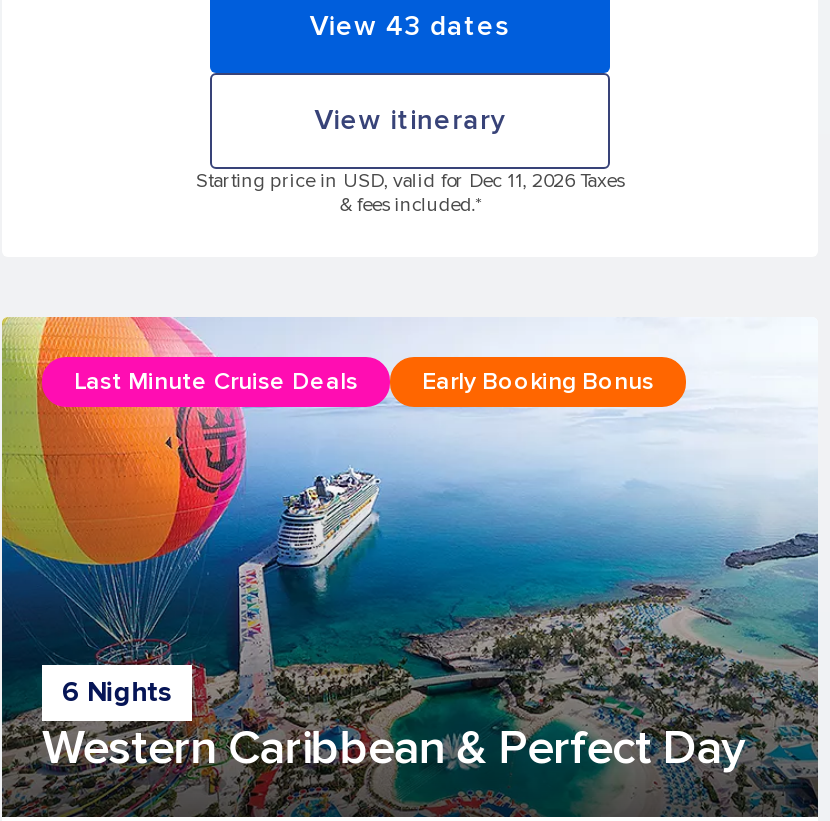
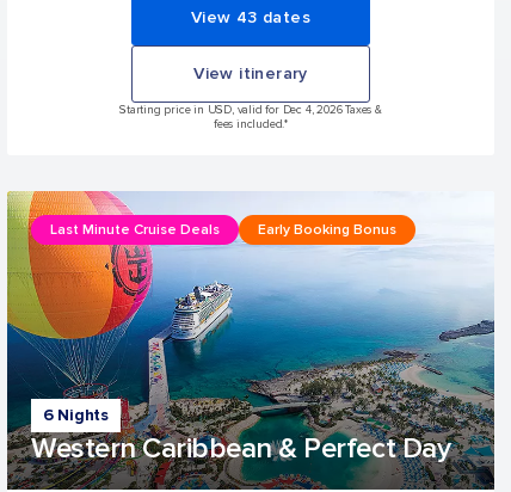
- Starting price in USD, valid for Dec 11, 2026 Taxes
- & fees included.*
+ Starting price in USD, valid for Dec 4, 2026 Taxes &
+ fees included.*
